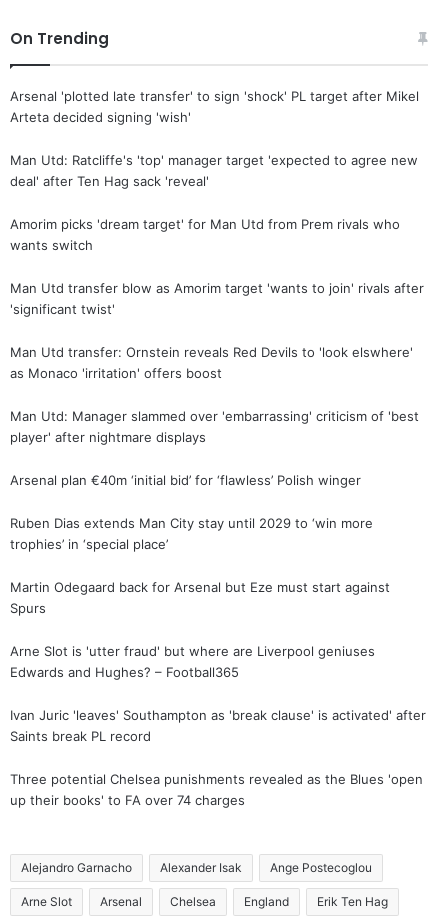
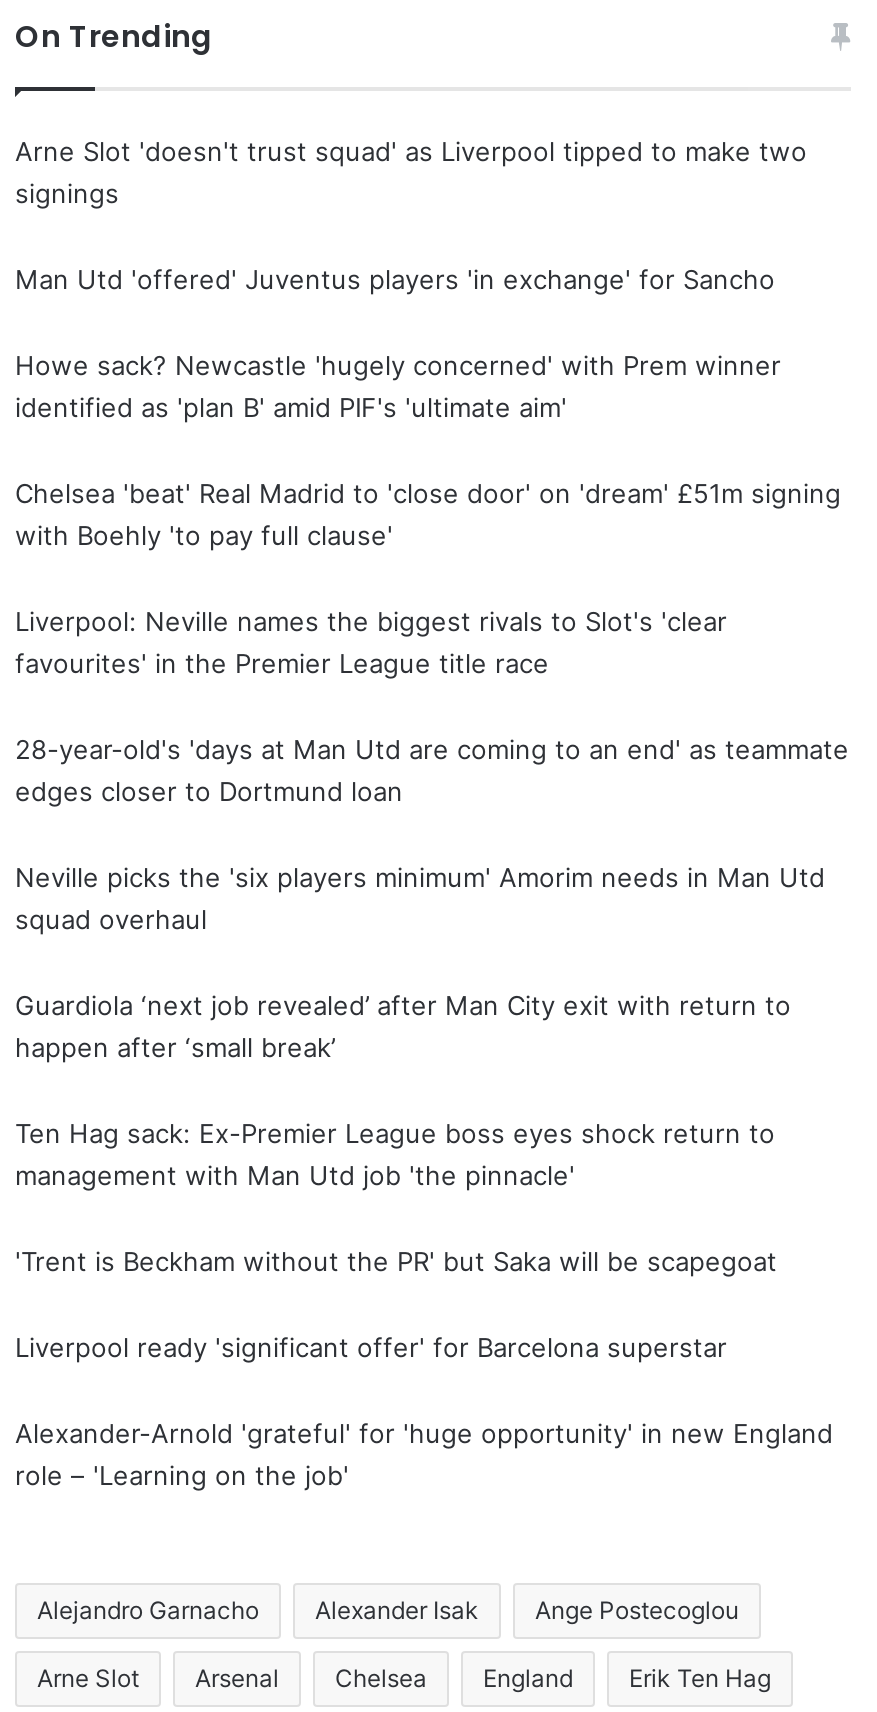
- Arsenal 'plotted late transfer' to sign 'shock' PL target after Mikel
- Arteta decided signing 'wish'
+ Arne Slot 'doesn't trust squad' as Liverpool tipped to make two
+ signings

- Man Utd: Ratcliffe's 'top' manager target 'expected to agree new
- deal' after Ten Hag sack 'reveal'
+ Man Utd 'offered' Juventus players 'in exchange' for Sancho

- Amorim picks 'dream target' for Man Utd from Prem rivals who
- wants switch
+ Howe sack? Newcastle 'hugely concerned' with Prem winner
+ identified as 'plan B' amid PIF's 'ultimate aim'

- Man Utd transfer blow as Amorim target 'wants to join' rivals after
- 'significant twist'
+ Chelsea 'beat' Real Madrid to 'close door' on 'dream' £51m signing
+ with Boehly 'to pay full clause'

- Man Utd transfer: Ornstein reveals Red Devils to 'look elswhere'
- as Monaco 'irritation' offers boost
+ Liverpool: Neville names the biggest rivals to Slot's 'clear
+ favourites' in the Premier League title race

- Man Utd: Manager slammed over 'embarrassing' criticism of 'best
- player' after nightmare displays
+ 28-year-old's 'days at Man Utd are coming to an end' as teammate
+ edges closer to Dortmund loan

- Arsenal plan €40m ‘initial bid’ for ‘flawless’ Polish winger
+ Neville picks the 'six players minimum' Amorim needs in Man Utd
+ squad overhaul

- Ruben Dias extends Man City stay until 2029 to ‘win more
- trophies’ in ‘special place’
+ Guardiola ‘next job revealed’ after Man City exit with return to
+ happen after ‘small break’

- Martin Odegaard back for Arsenal but Eze must start against
- Spurs
+ Ten Hag sack: Ex-Premier League boss eyes shock return to
+ management with Man Utd job 'the pinnacle'

- Arne Slot is 'utter fraud' but where are Liverpool geniuses
- Edwards and Hughes? – Football365
+ 'Trent is Beckham without the PR' but Saka will be scapegoat

- Ivan Juric 'leaves' Southampton as 'break clause' is activated' after
- Saints break PL record
+ Liverpool ready 'significant offer' for Barcelona superstar

- Three potential Chelsea punishments revealed as the Blues 'open
- up their books' to FA over 74 charges
+ Alexander-Arnold 'grateful' for 'huge opportunity' in new England
+ role – 'Learning on the job'
